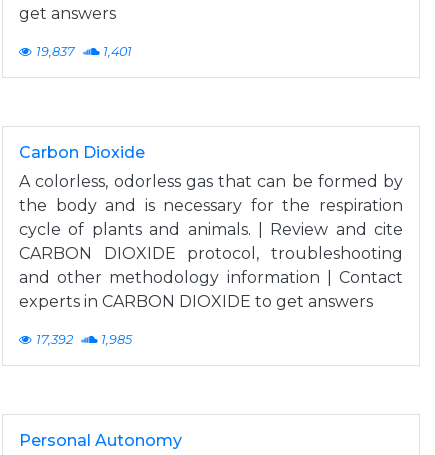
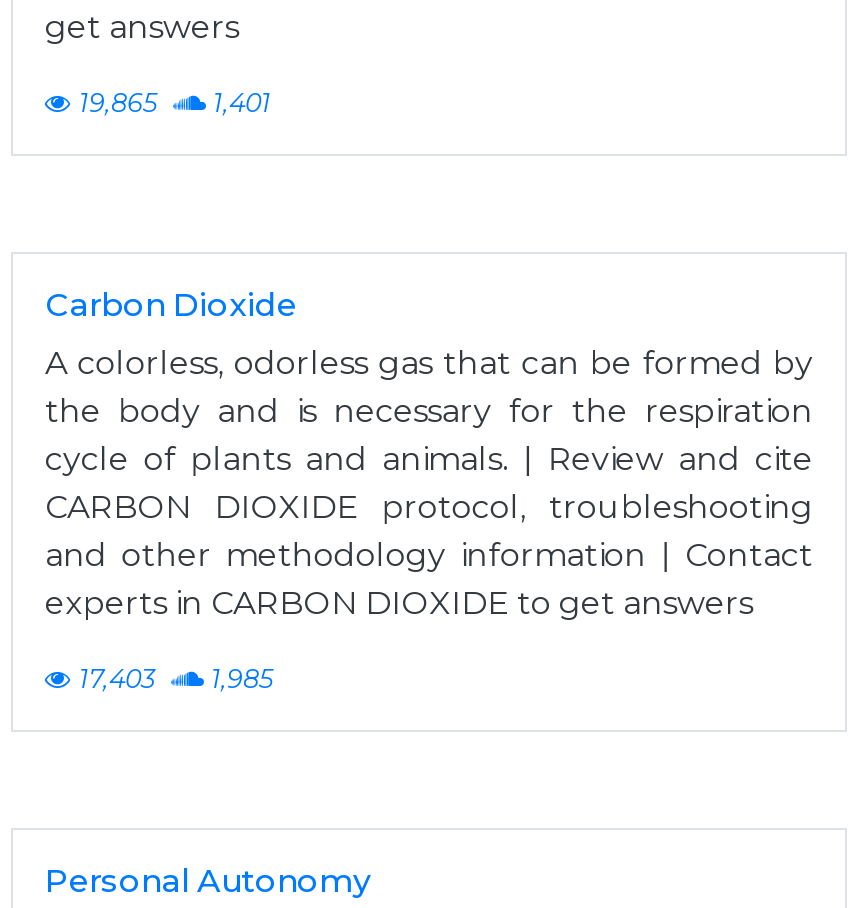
- 19,837 1,401
+ 19,865 1,401

- 17,392 1,985
+ 17,403 1,985
